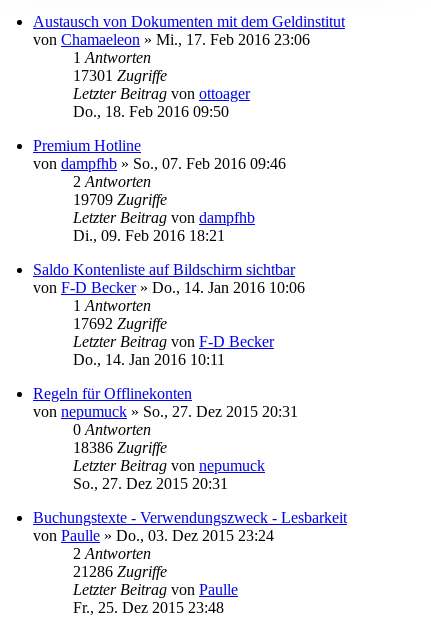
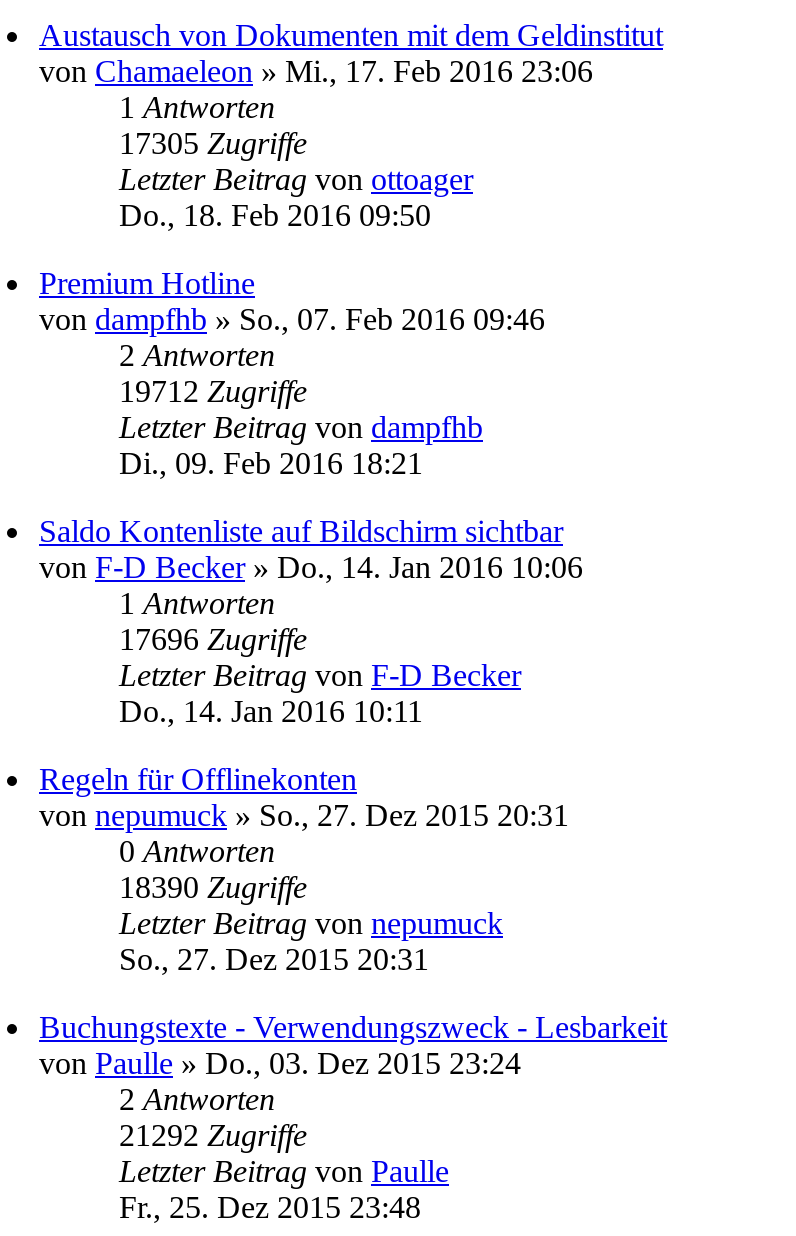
- 17301 Zugriffe
+ 17305 Zugriffe

- 19709 Zugriffe
+ 19712 Zugriffe

- 17692 Zugriffe
+ 17696 Zugriffe

- 18386 Zugriffe
+ 18390 Zugriffe

- 21286 Zugriffe
+ 21292 Zugriffe
